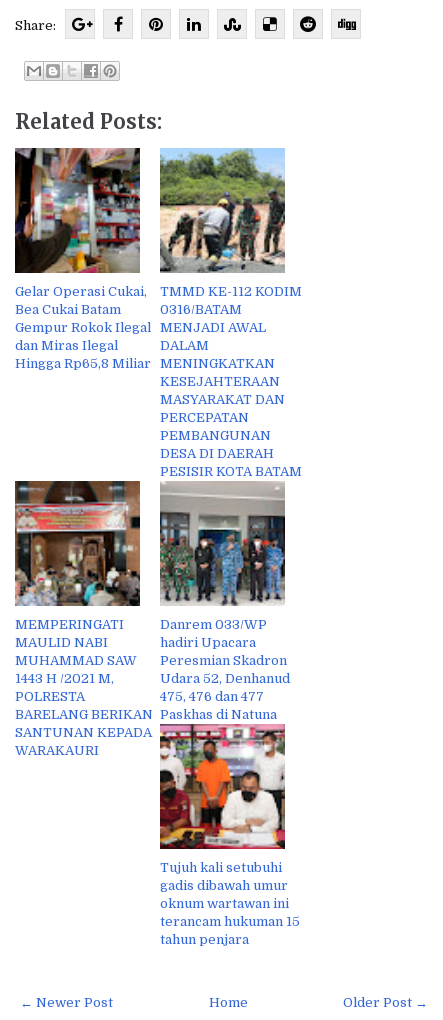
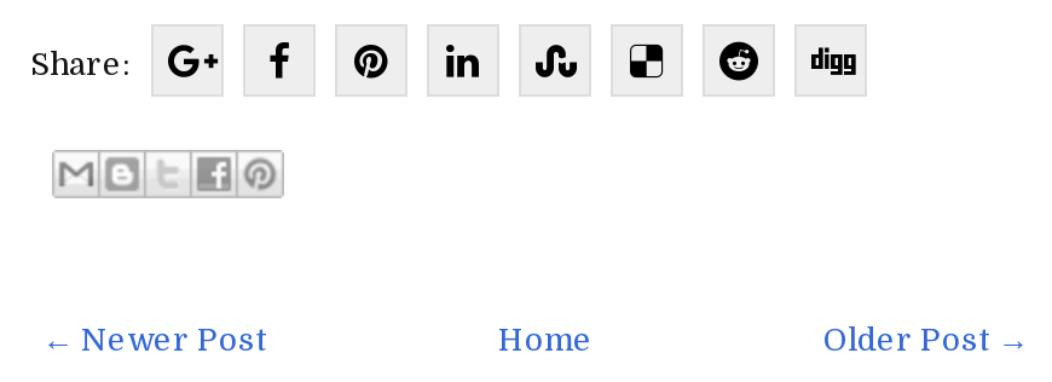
- Related Posts:

- [image]
- Gelar Operasi Cukai,
- Bea Cukai Batam
- Gempur Rokok Ilegal
- dan Miras Ilegal
- Hingga Rp65,8 Miliar

- [image]
- TMMD KE-112 KODIM
- 0316/BATAM
- MENJADI AWAL
- DALAM
- MENINGKATKAN
- KESEJAHTERAAN
- MASYARAKAT DAN
- PERCEPATAN
- PEMBANGUNAN
- DESA DI DAERAH
- PESISIR KOTA BATAM

- [image]
- MEMPERINGATI
- MAULID NABI
- MUHAMMAD SAW
- 1443 H /2021 M,
- POLRESTA
- BARELANG BERIKAN
- SANTUNAN KEPADA
- WARAKAURI

- [image]
- Danrem 033/WP
- hadiri Upacara
- Peresmian Skadron
- Udara 52, Denhanud
- 475, 476 dan 477
- Paskhas di Natuna

- [image]
- Tujuh kali setubuhi
- gadis dibawah umur
- oknum wartawan ini
- terancam hukuman 15
- tahun penjara
